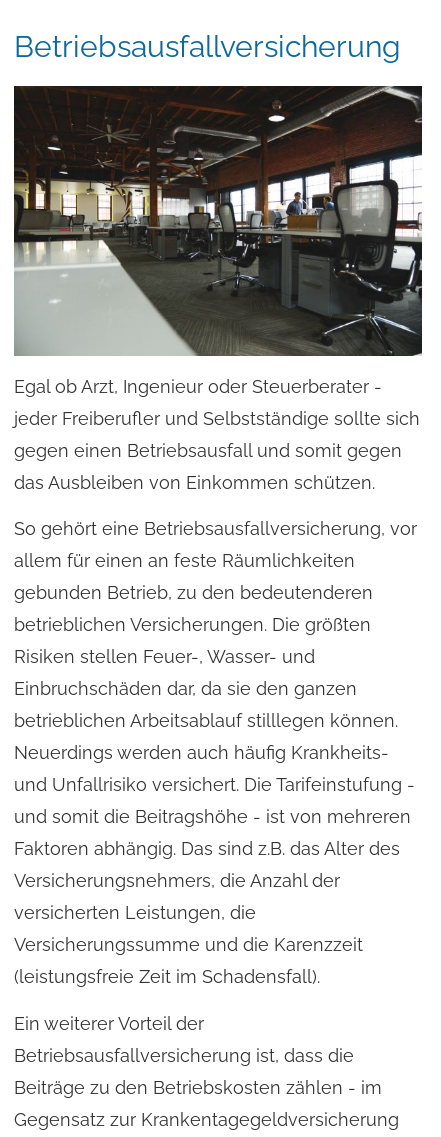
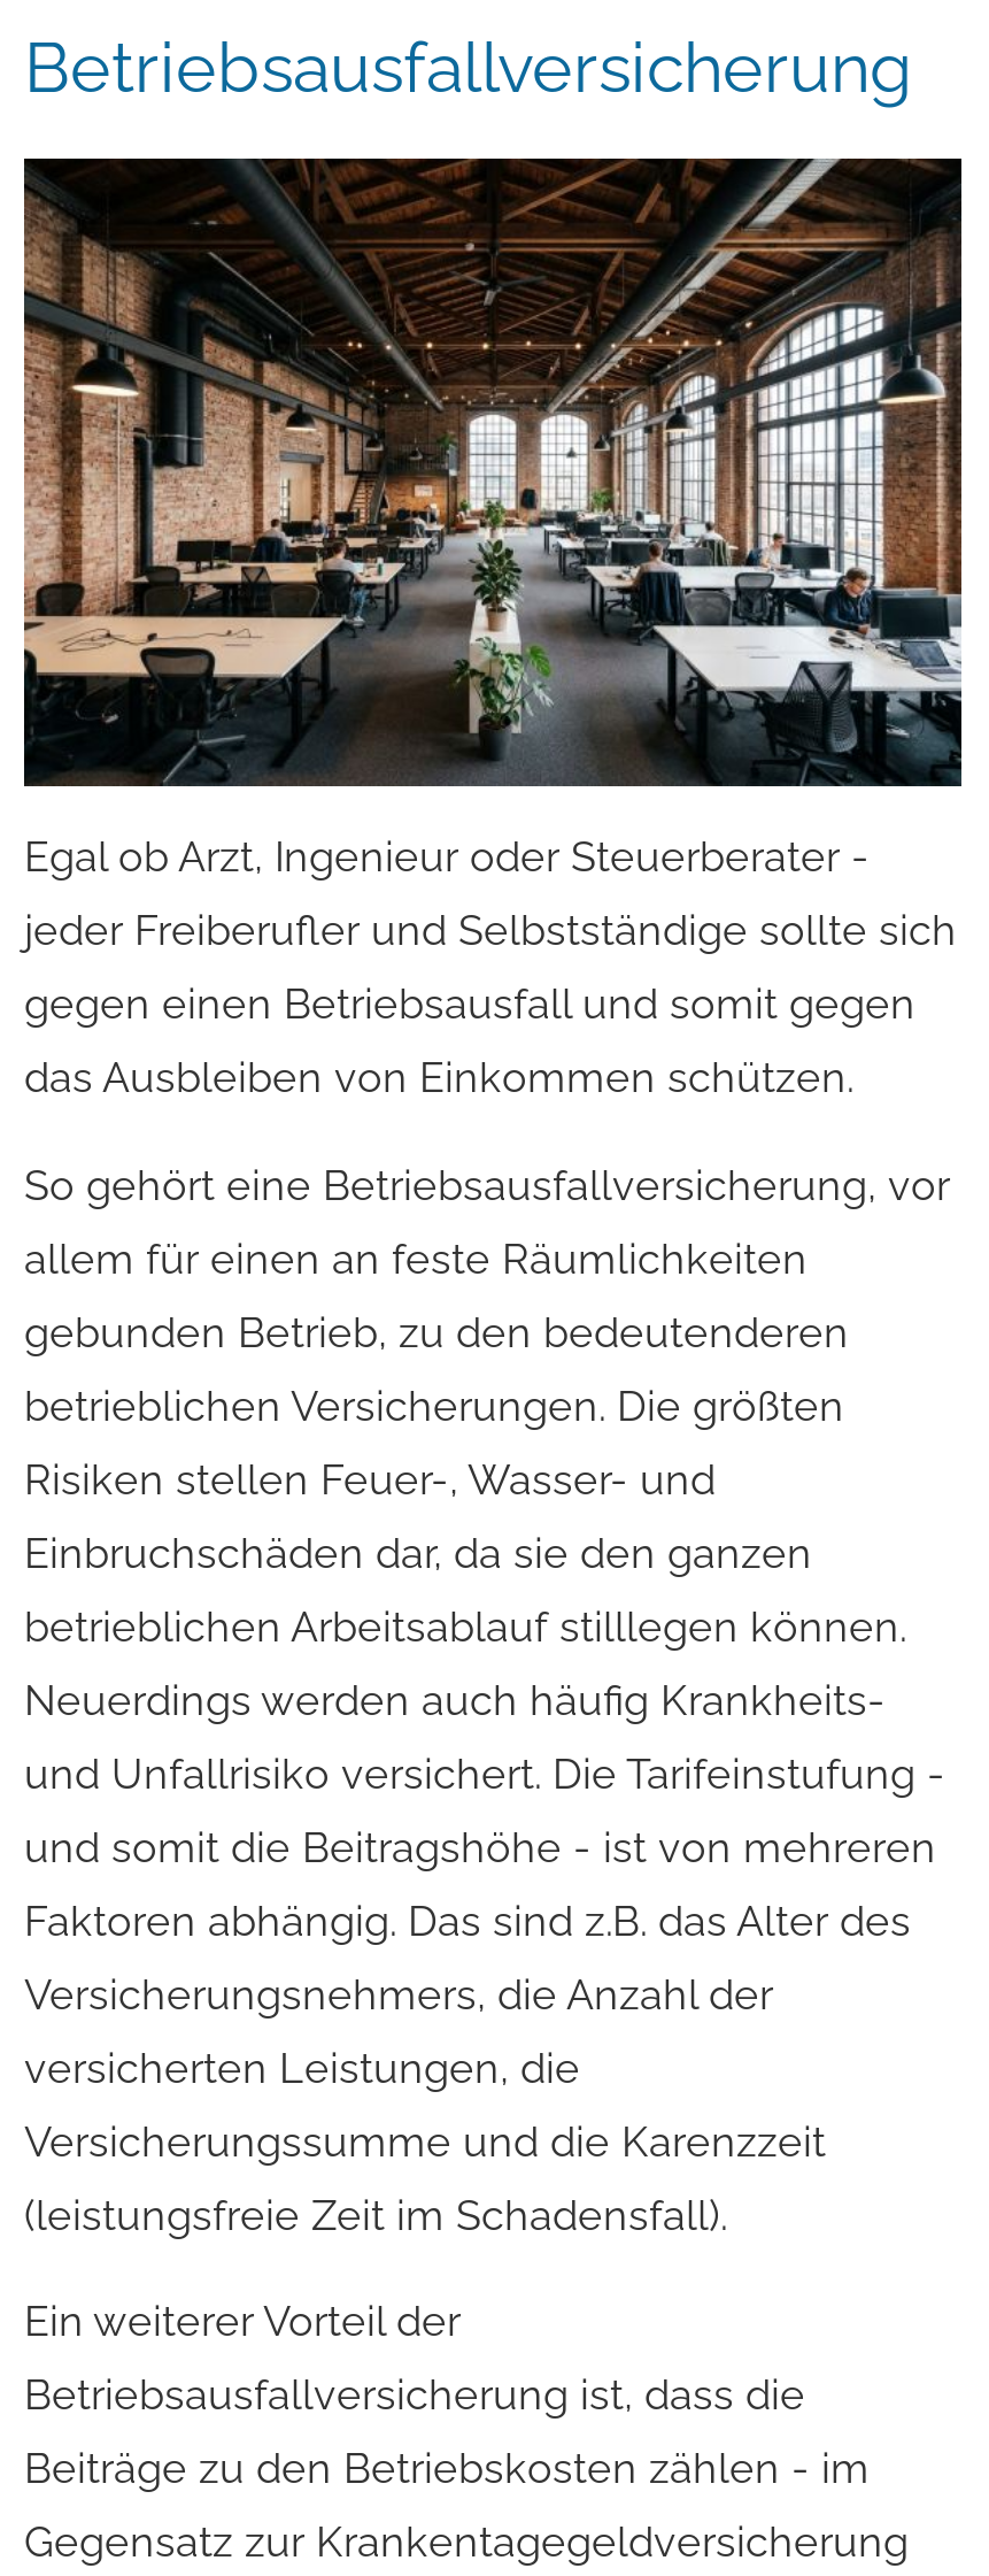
- [image]
+ [image]
